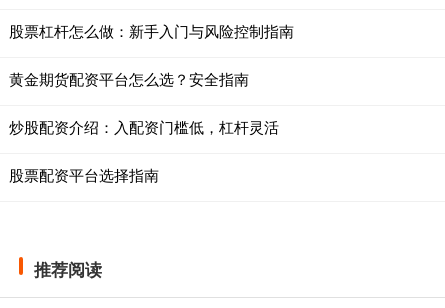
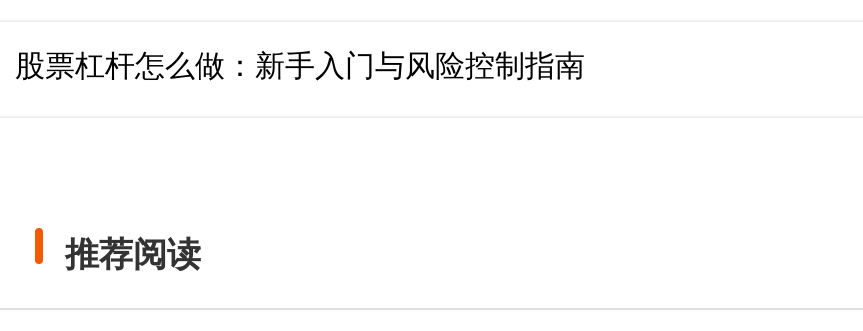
- 黄金期货配资平台怎么选？安全指南
- 炒股配资介绍：入配资门槛低，杠杆灵活
- 股票配资平台选择指南
